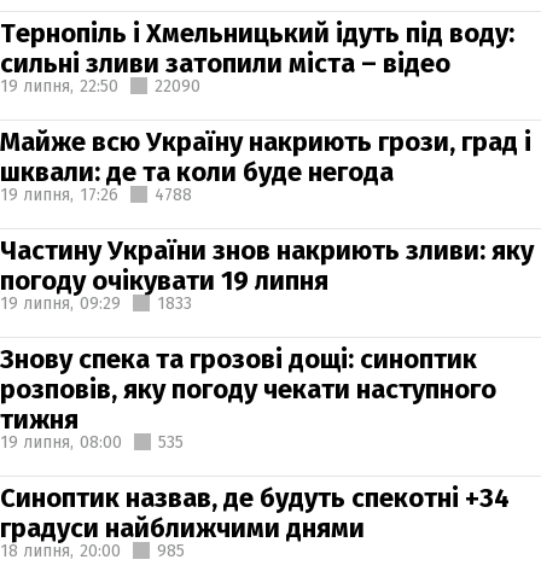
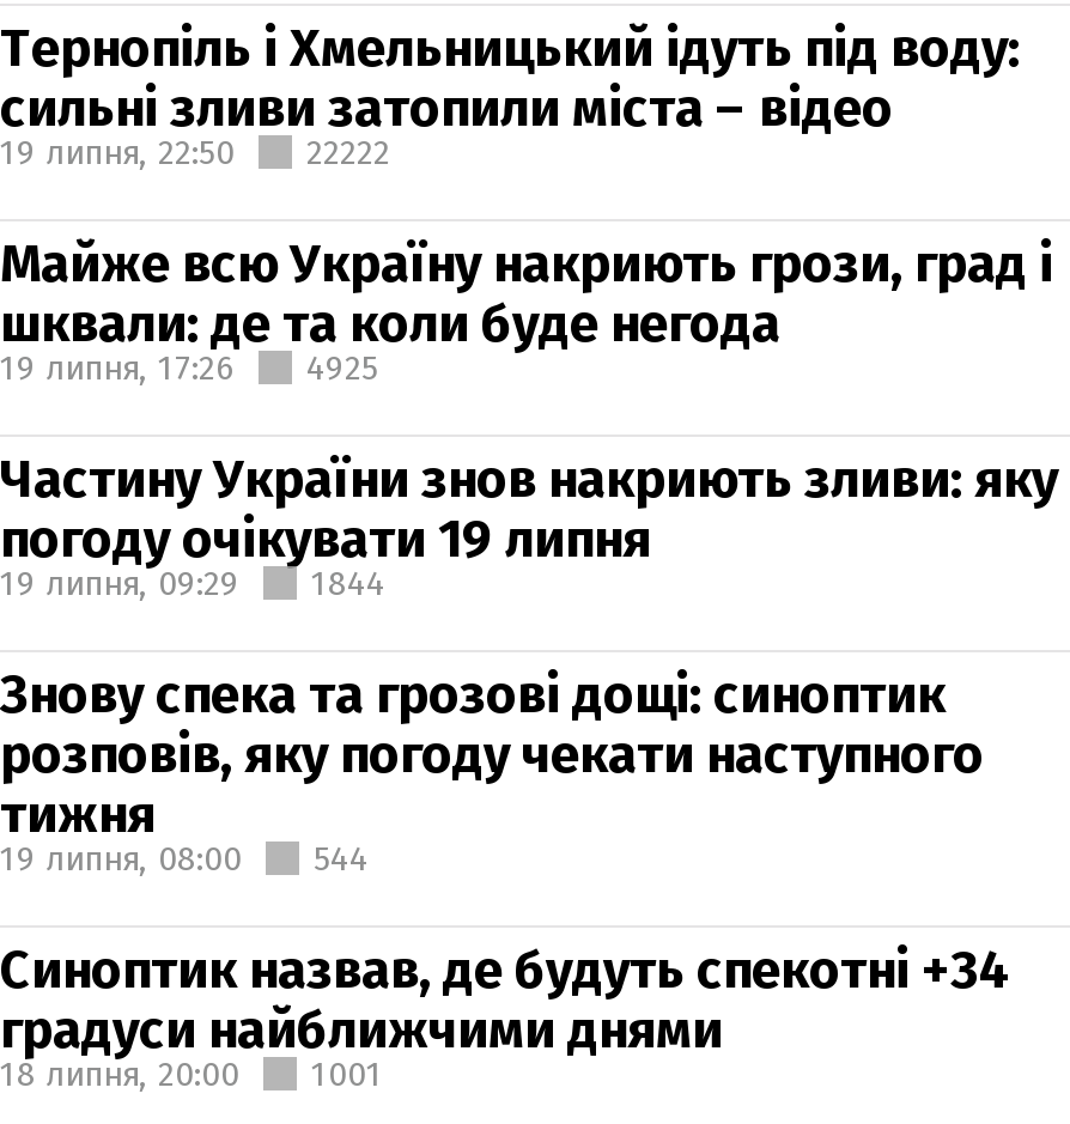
- 19 липня, 22:50 22090
+ 19 липня, 22:50 22222

- 19 липня, 17:26 4788
+ 19 липня, 17:26 4925

- 19 липня, 09:29 1833
+ 19 липня, 09:29 1844

- 19 липня, 08:00 535
+ 19 липня, 08:00 544

- 18 липня, 20:00 985
+ 18 липня, 20:00 1001
